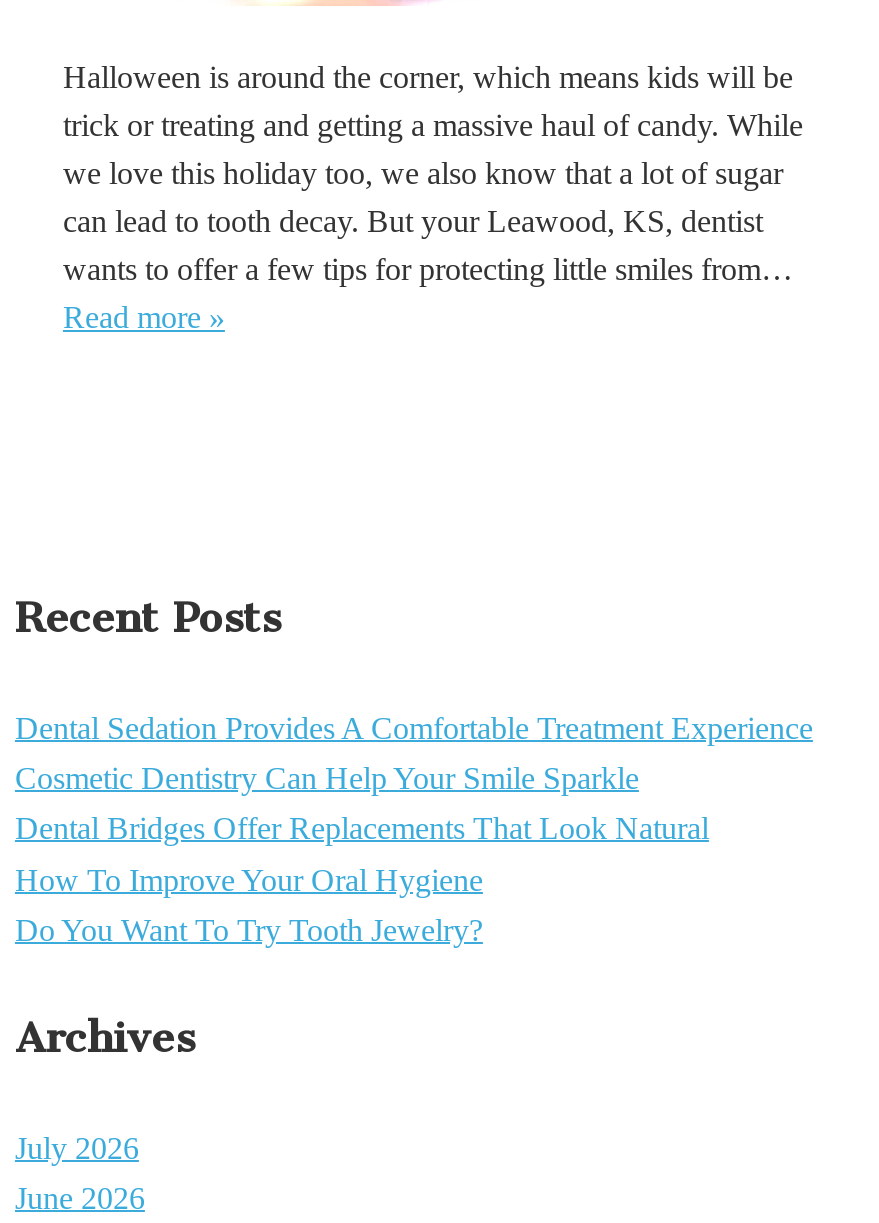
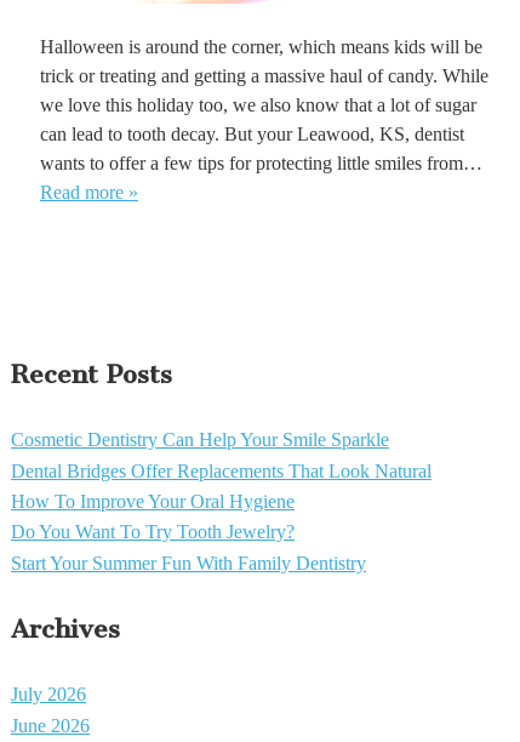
- Dental Sedation Provides A Comfortable Treatment Experience

moved up: Cosmetic Dentistry Can Help Your Smile Sparkle | Dental Bridges Offer Replacements That Look Natural | How To Improve Your Oral Hygiene | Do You Want To Try Tooth Jewelry?

+ Start Your Summer Fun With Family Dentistry
